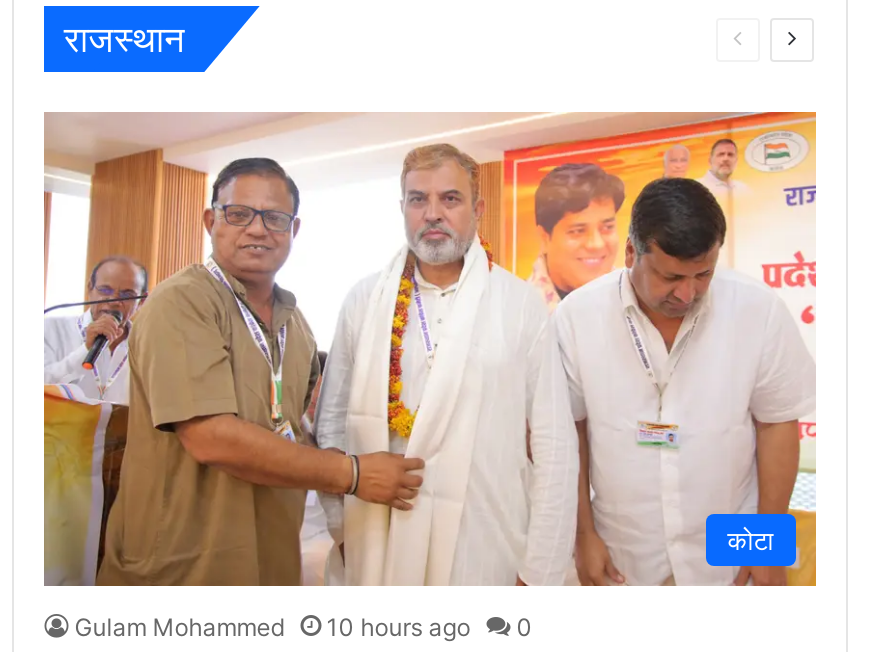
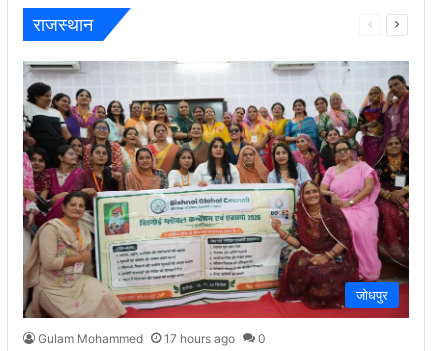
- [image]
- कोटा
+ [image]
+ जोधपुर

- Gulam Mohammed 10 hours ago 0
+ Gulam Mohammed 17 hours ago 0
